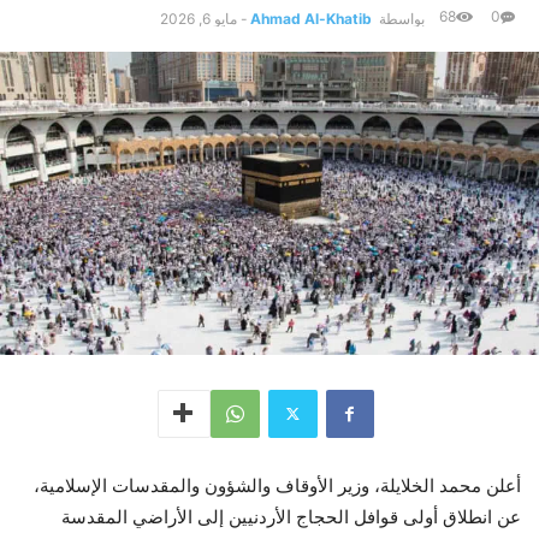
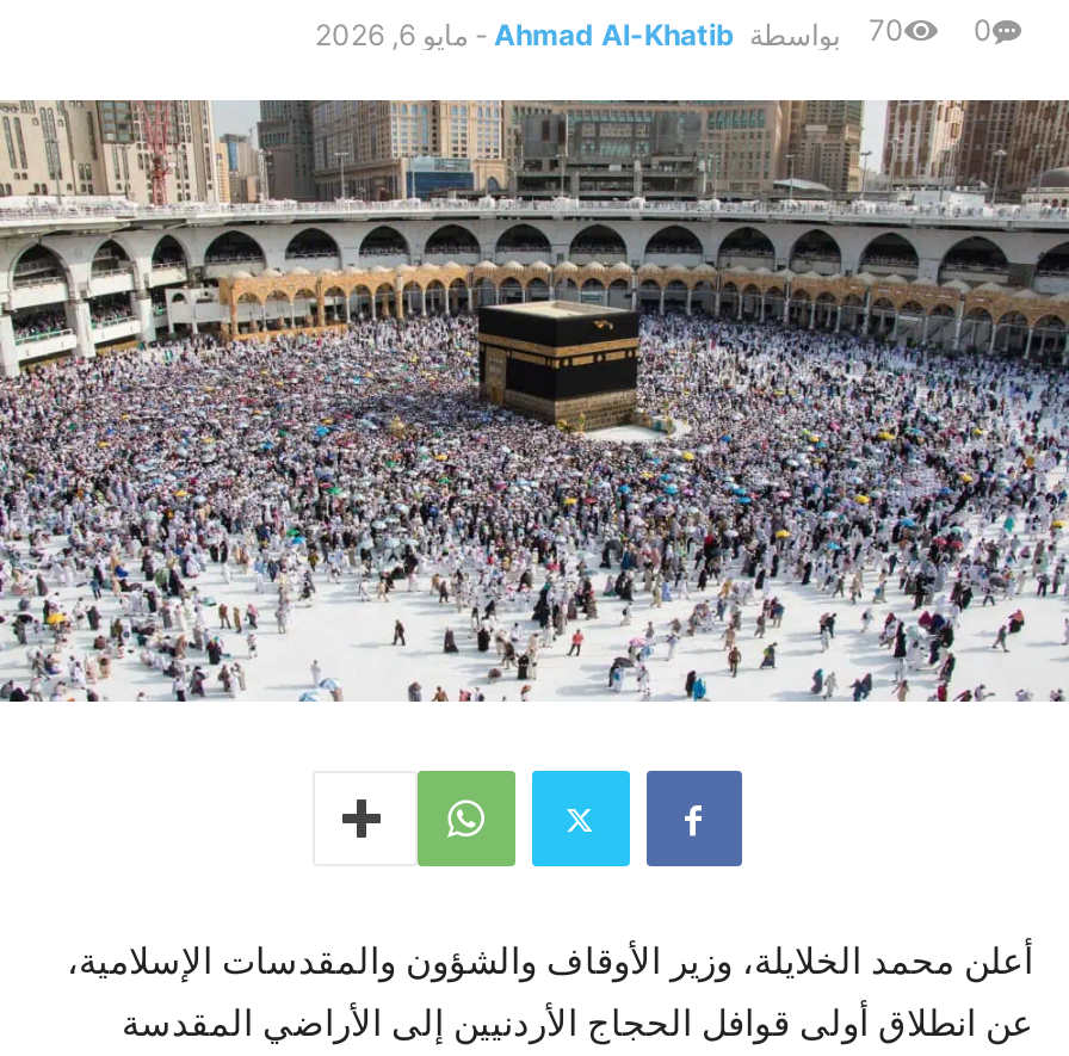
- 68
+ 70
